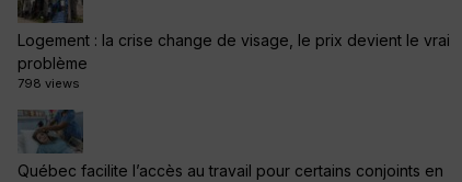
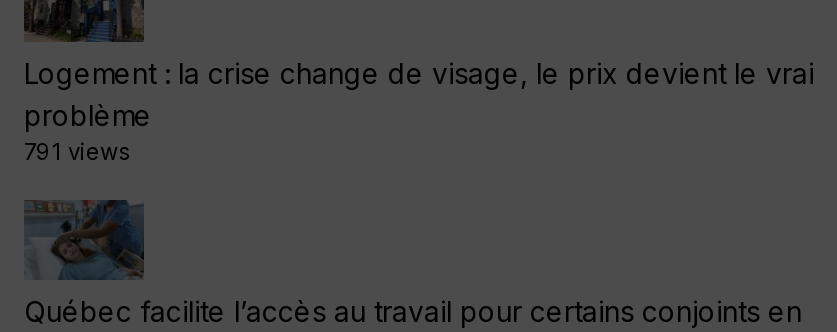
- 798 views
+ 791 views
